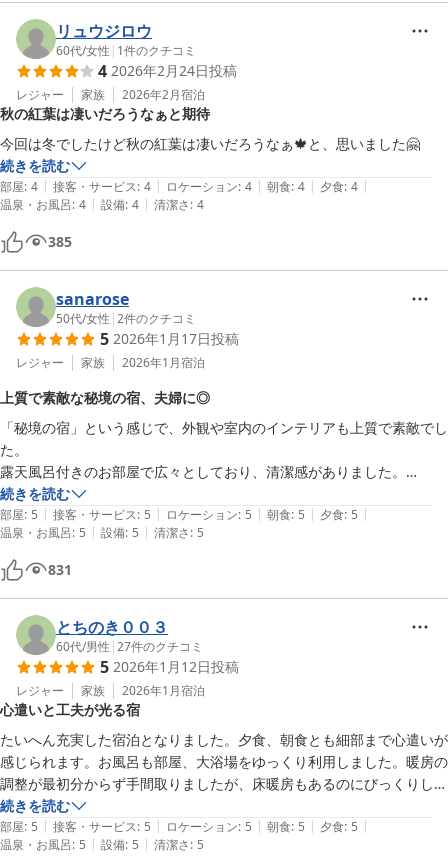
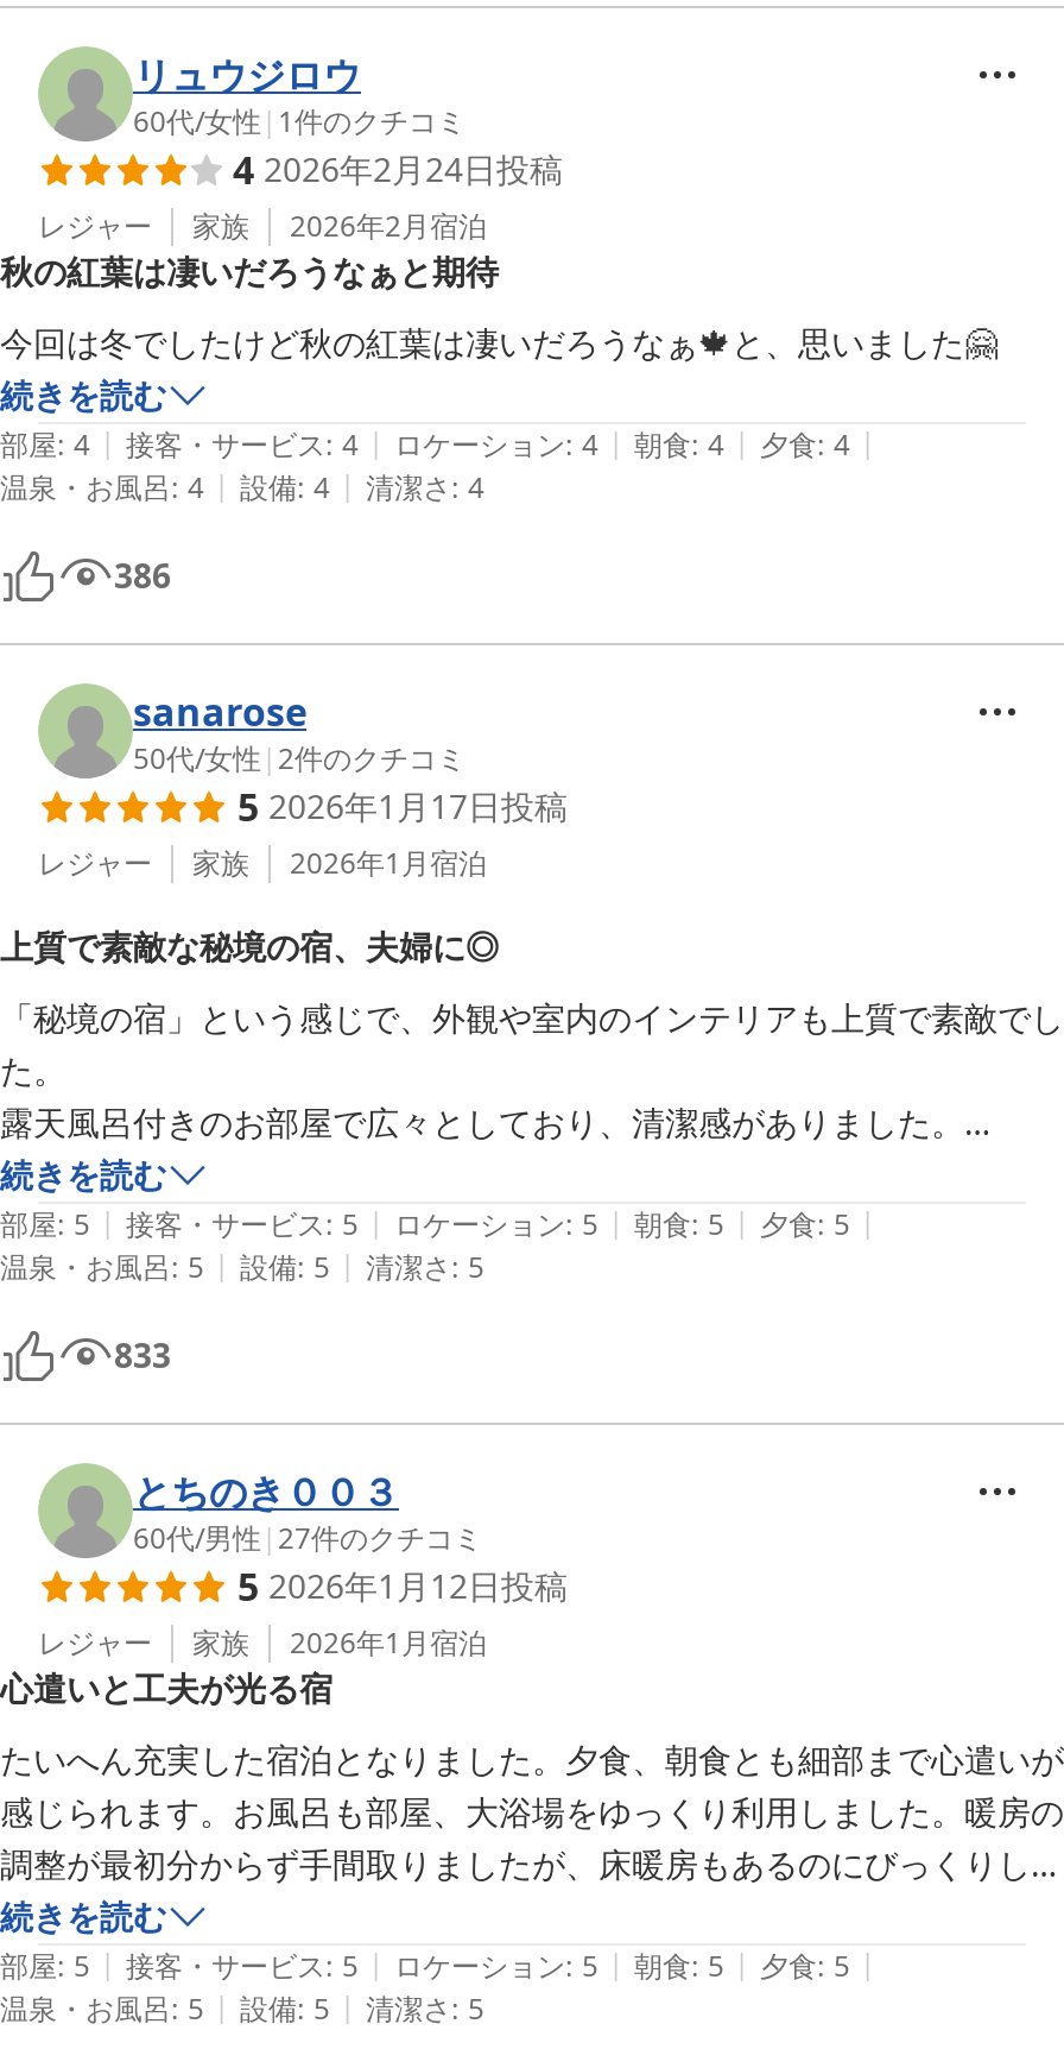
- 385
+ 386

- 831
+ 833
